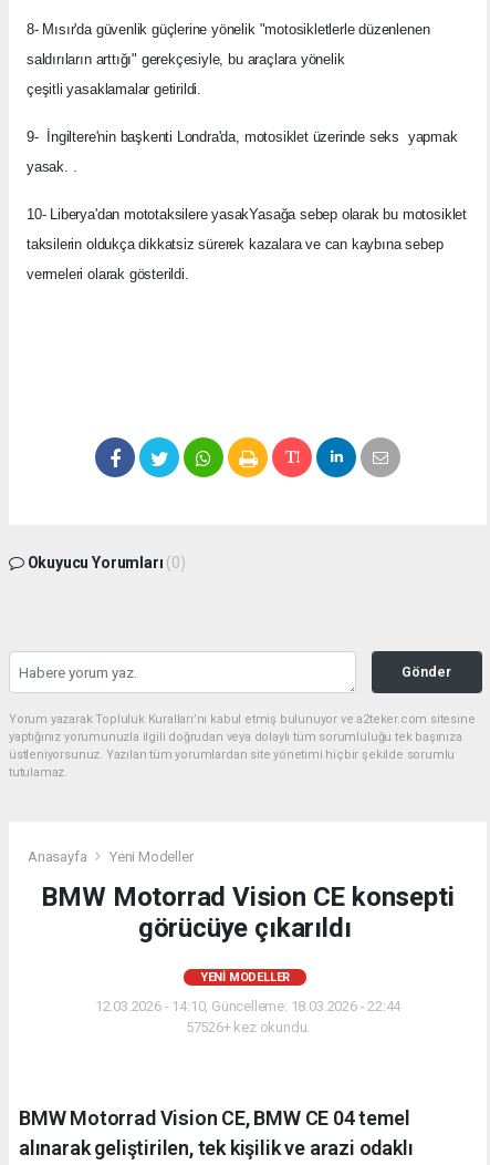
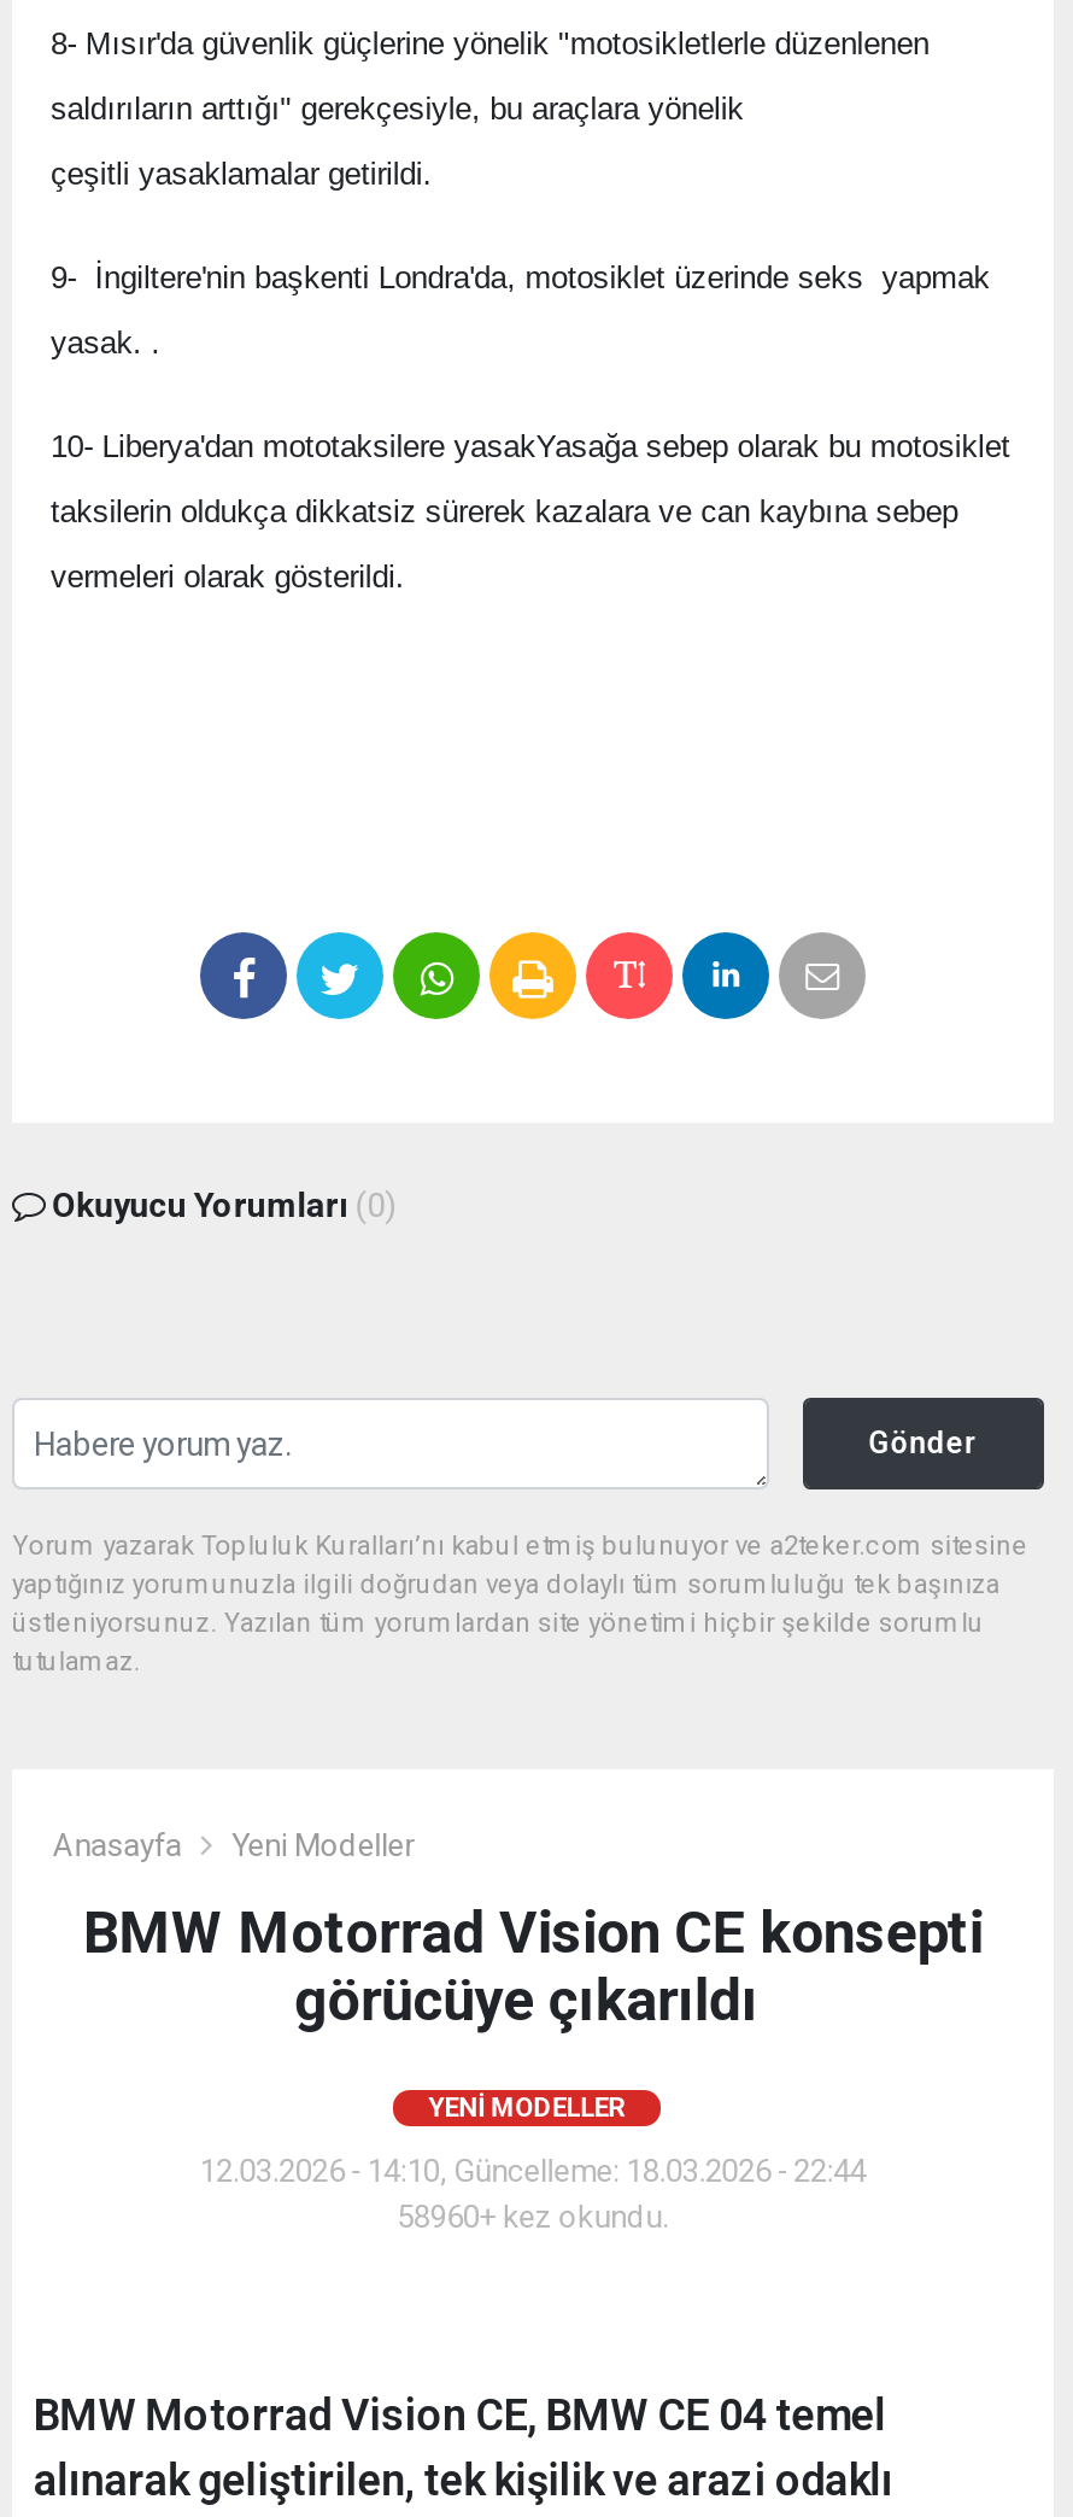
- 57526+ kez okundu.
+ 58960+ kez okundu.
